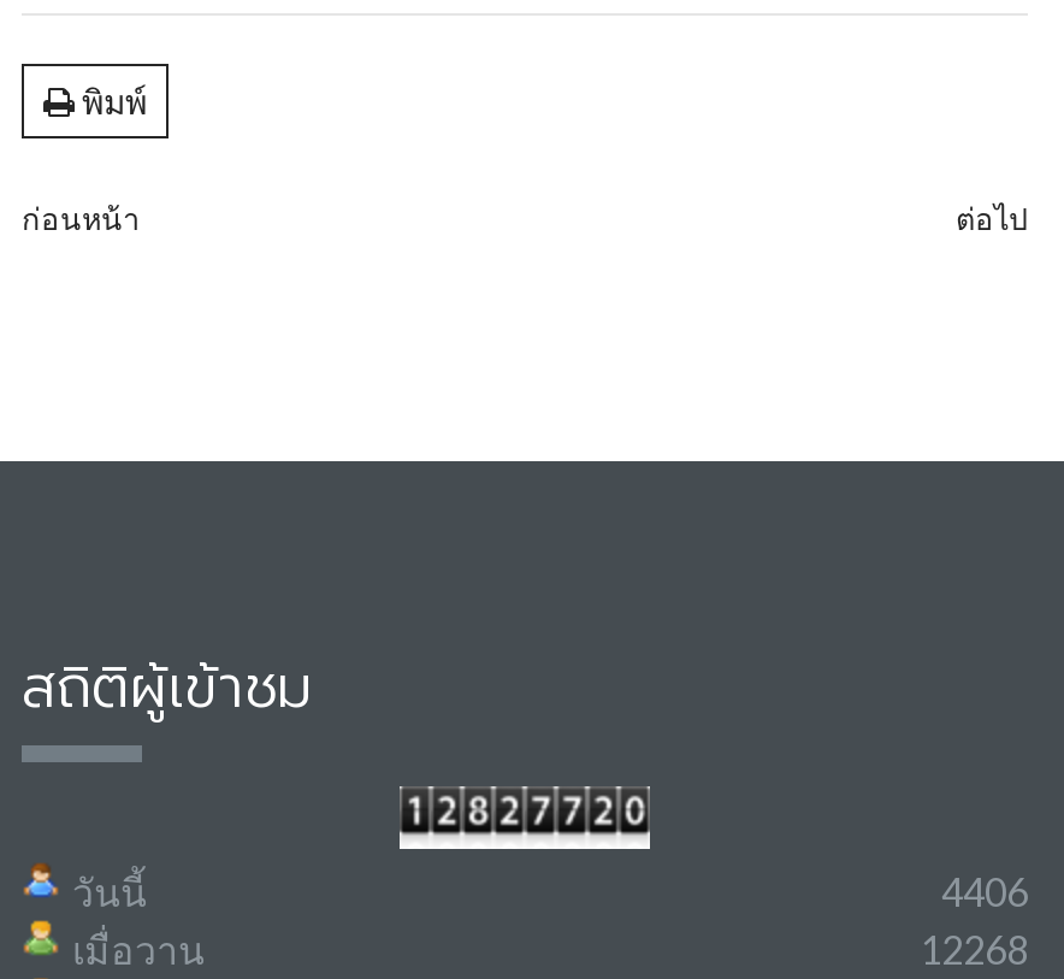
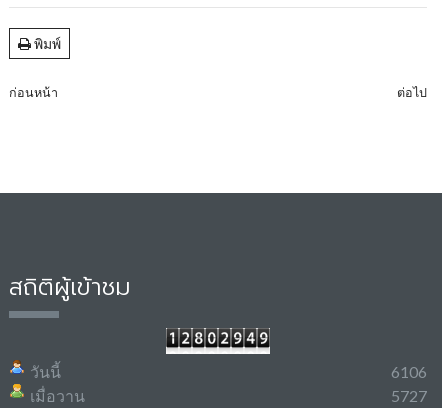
- 4406
+ 6106

- 12268
+ 5727
